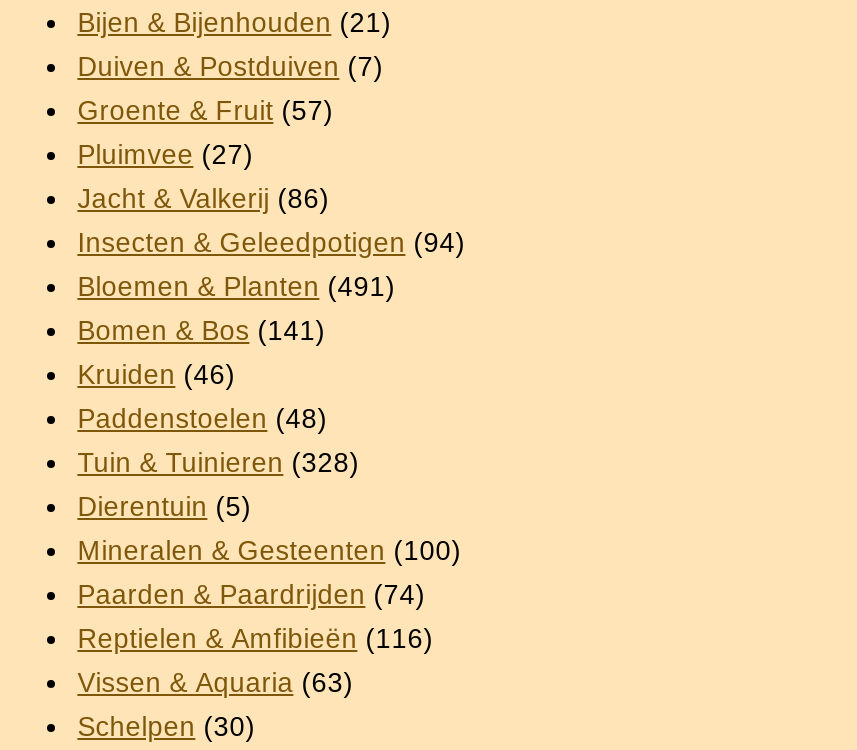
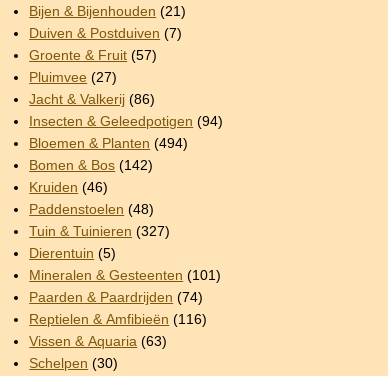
- Bloemen & Planten (491)
+ Bloemen & Planten (494)

- Bomen & Bos (141)
+ Bomen & Bos (142)

- Tuin & Tuinieren (328)
+ Tuin & Tuinieren (327)

- Mineralen & Gesteenten (100)
+ Mineralen & Gesteenten (101)
